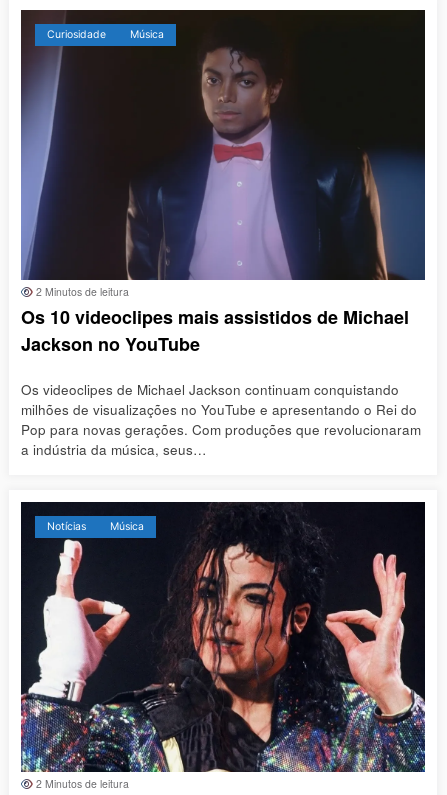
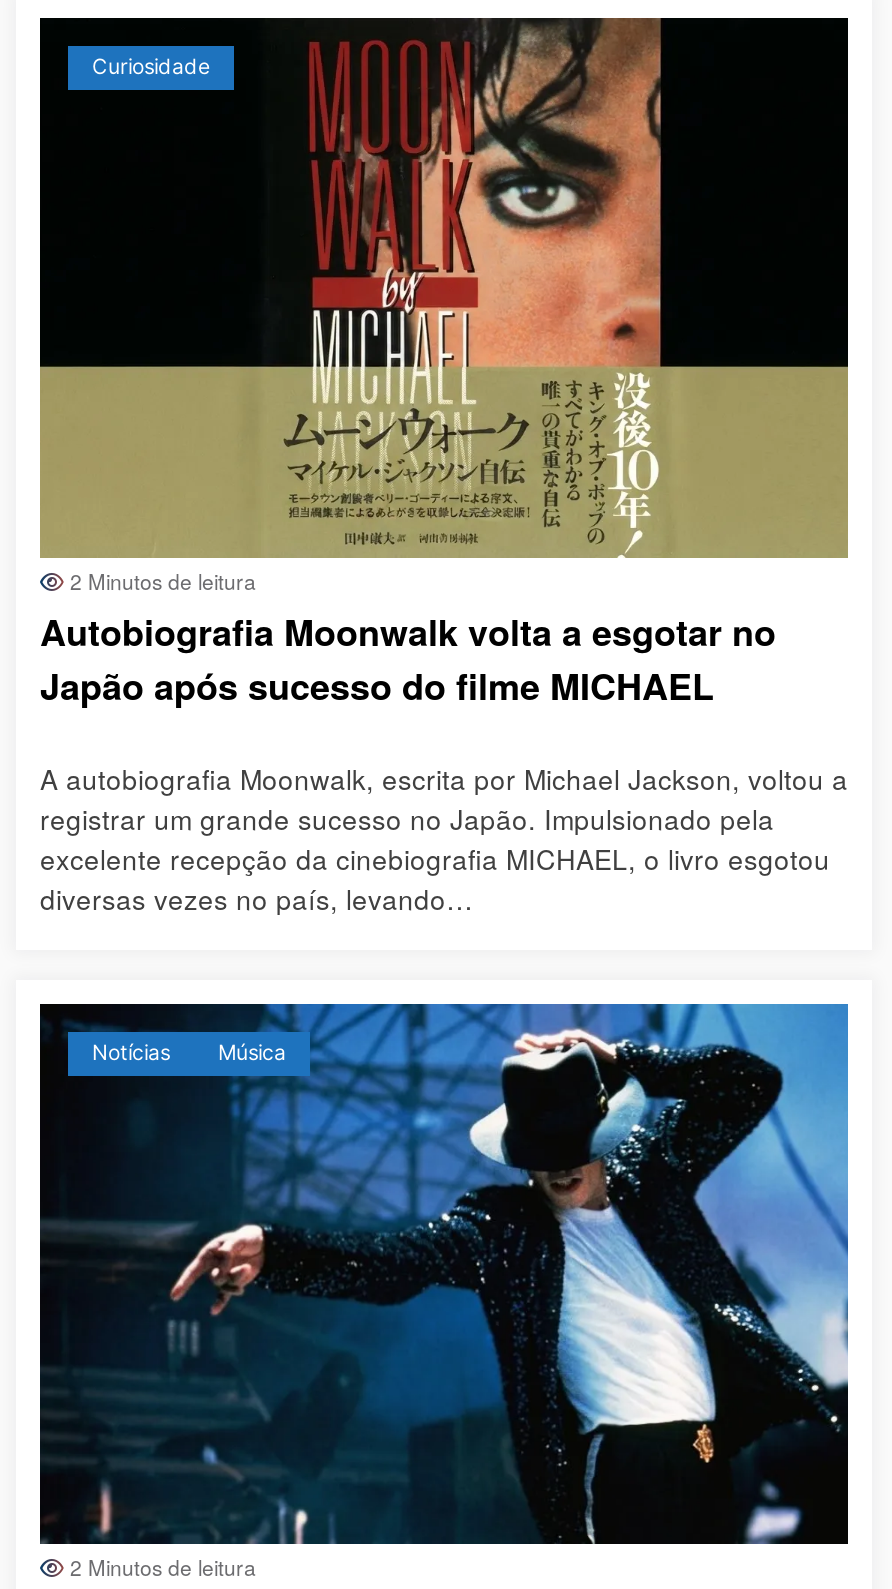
- [image]
- Os 10 videoclipes mais assistidos de Michael
- Jackson no YouTube
+ [image]
+ Autobiografia Moonwalk volta a esgotar no
+ Japão após sucesso do filme MICHAEL

- Música

- Os videoclipes de Michael Jackson continuam conquistando
- milhões de visualizações no YouTube e apresentando o Rei do
- Pop para novas gerações. Com produções que revolucionaram
- a indústria da música, seus…
+ A autobiografia Moonwalk, escrita por Michael Jackson, voltou a
+ registrar um grande sucesso no Japão. Impulsionado pela
+ excelente recepção da cinebiografia MICHAEL, o livro esgotou
+ diversas vezes no país, levando…

- [image]
+ [image]
